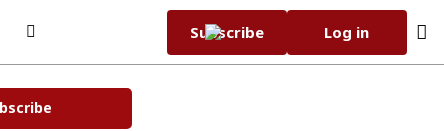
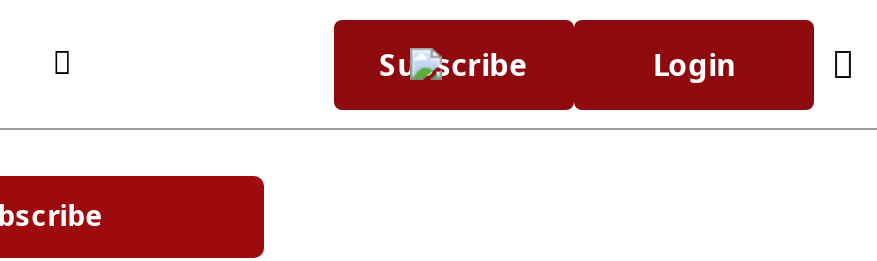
- Log in
+ Login
